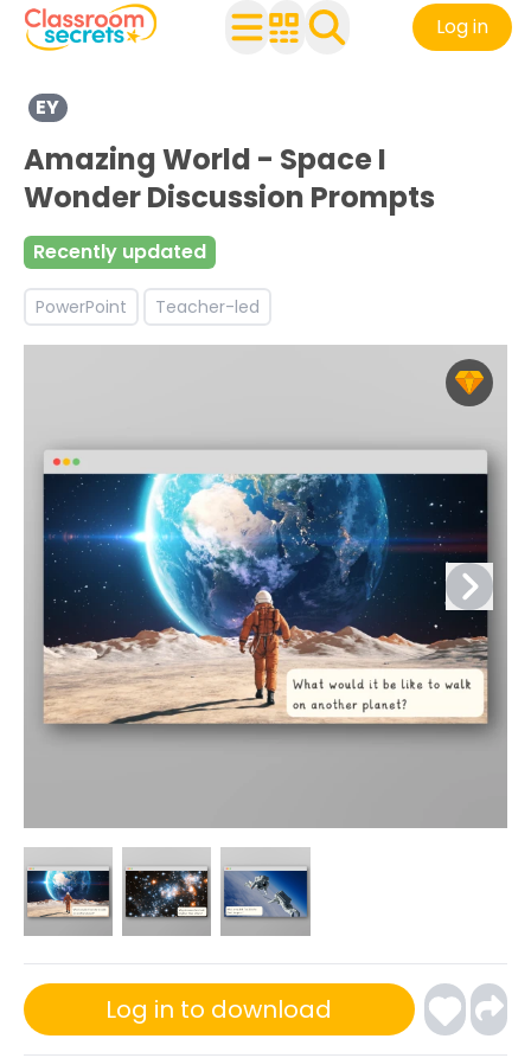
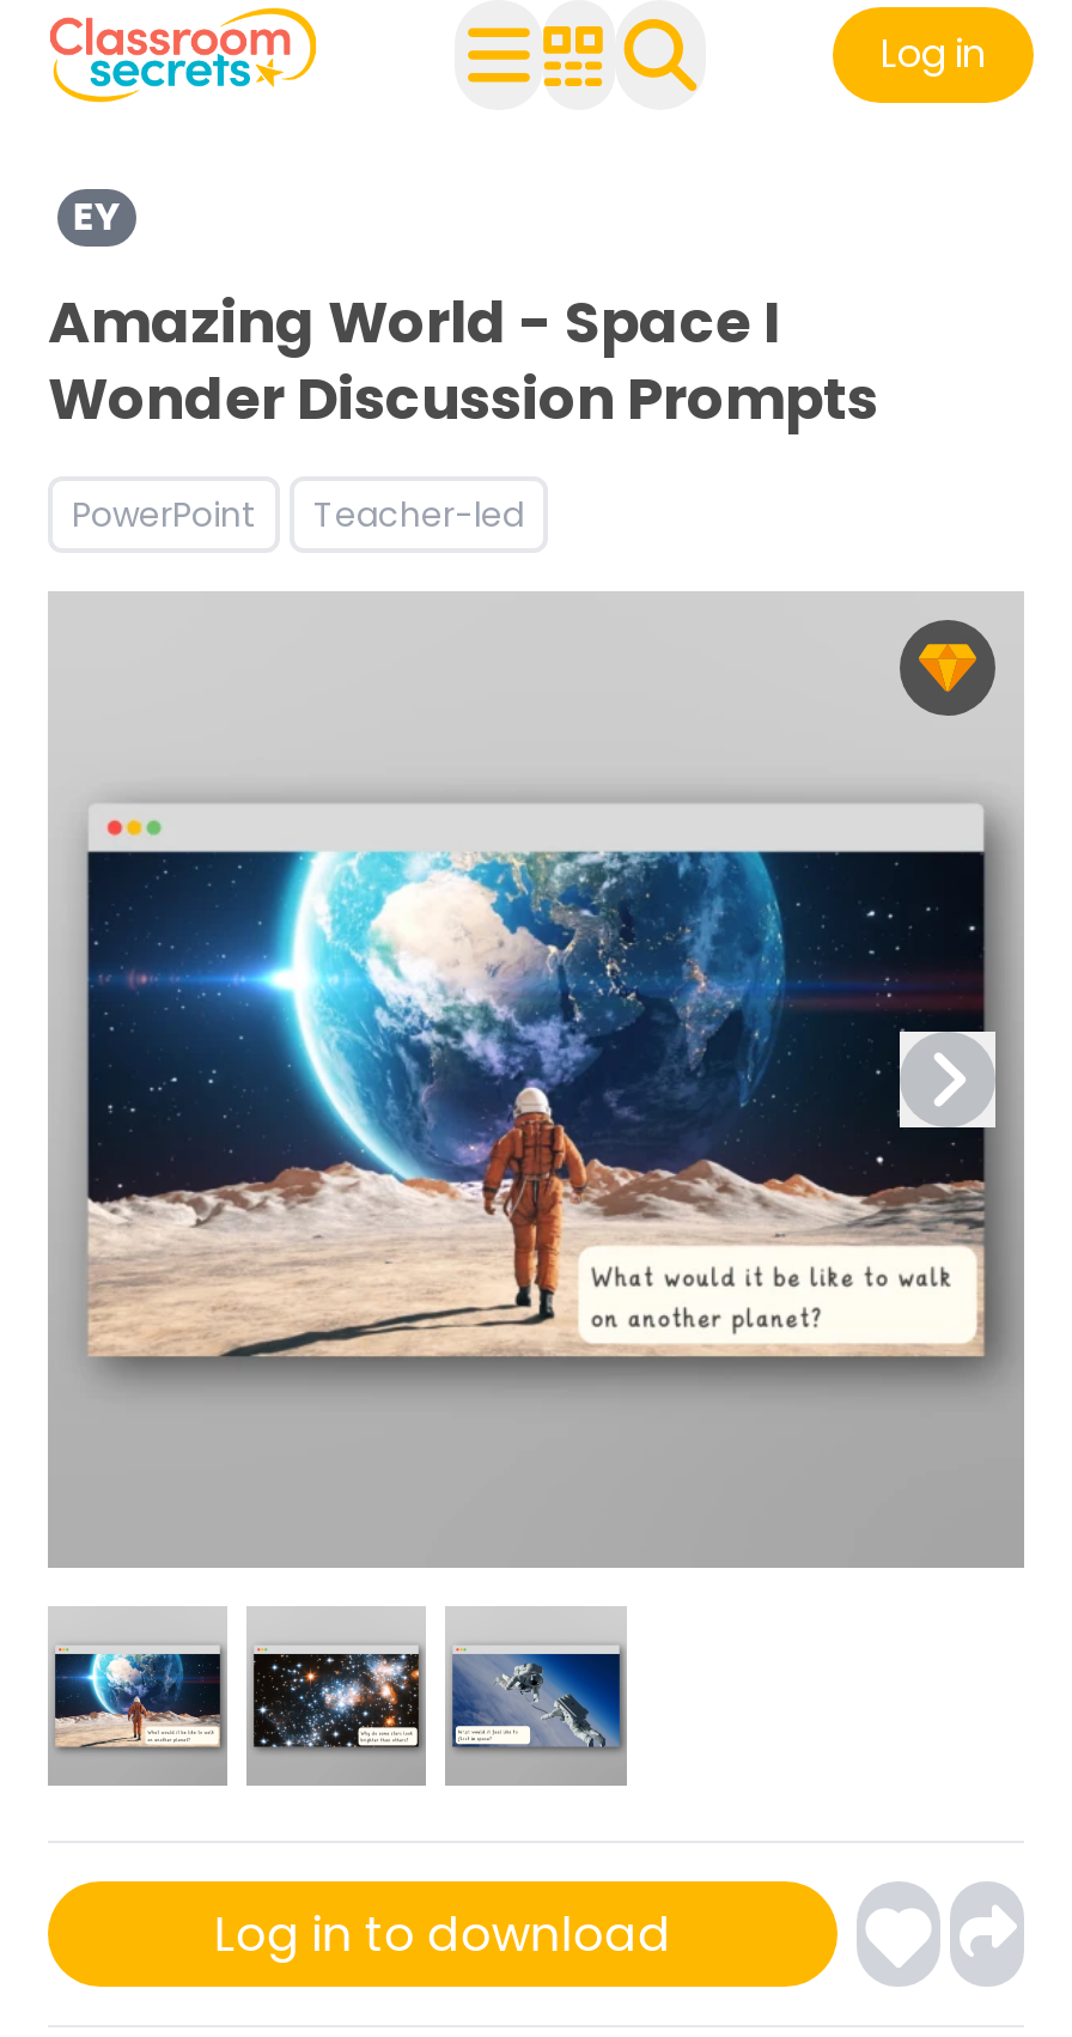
- Recently updated
